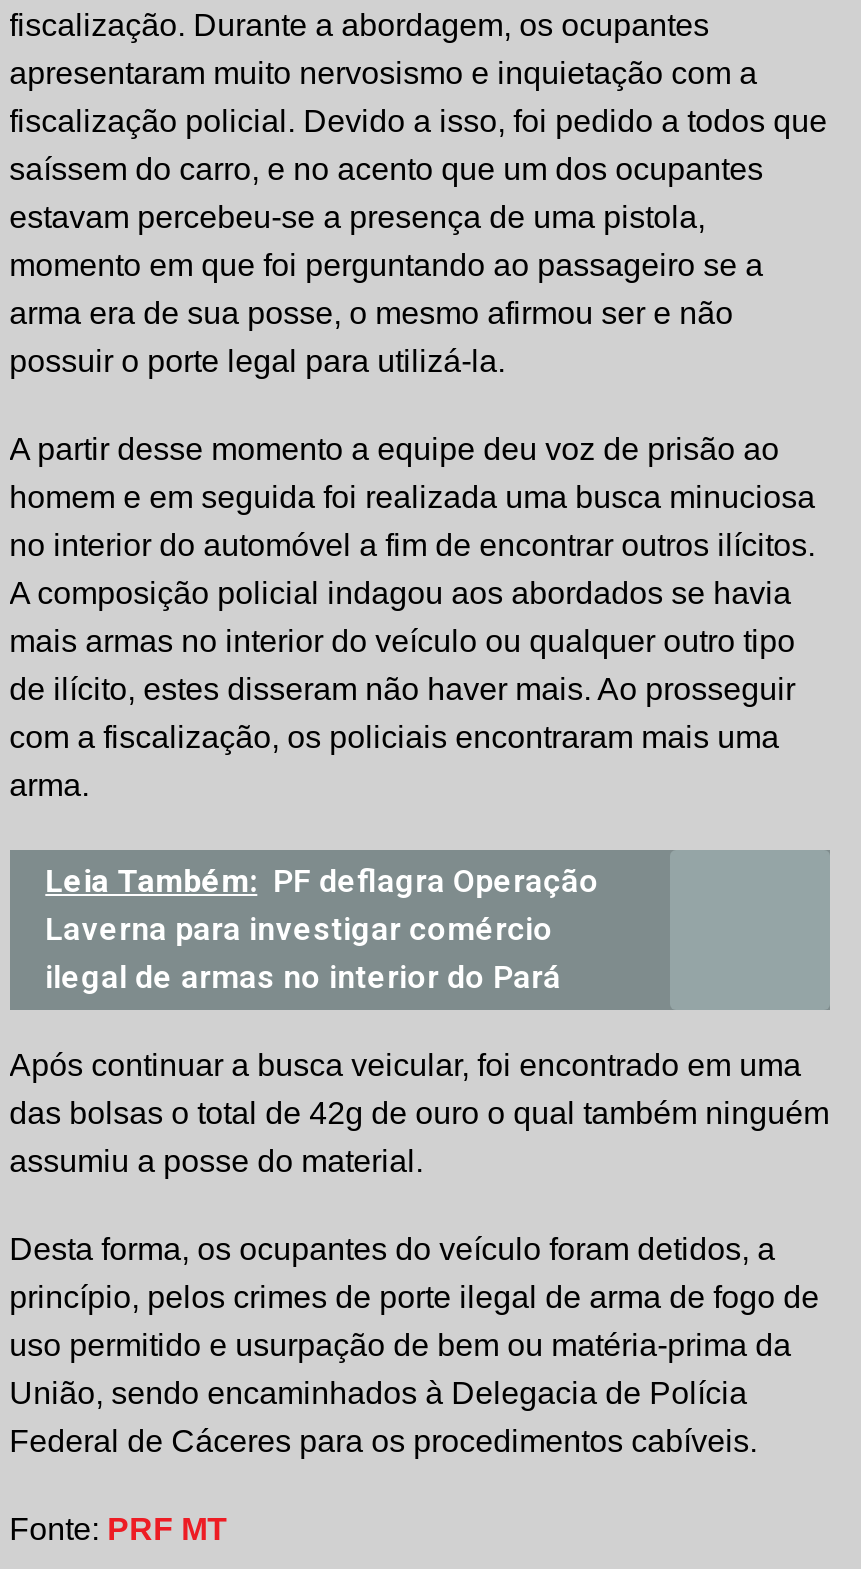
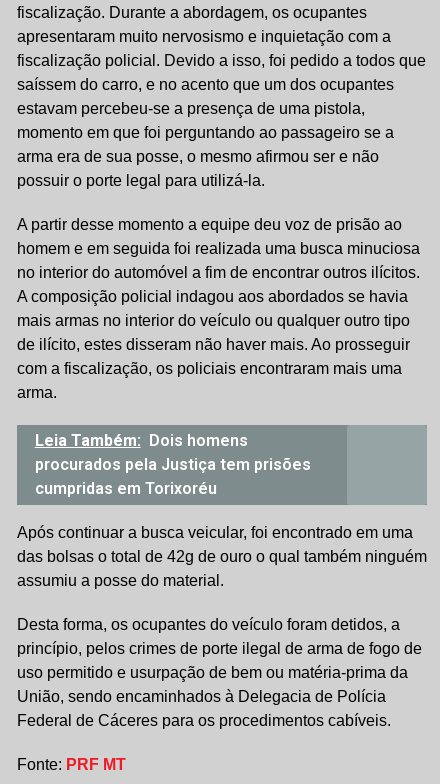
- Leia Também: PF deflagra Operação
- Laverna para investigar comércio
- ilegal de armas no interior do Pará
+ Leia Também: Dois homens
+ procurados pela Justiça tem prisões
+ cumpridas em Torixoréu
